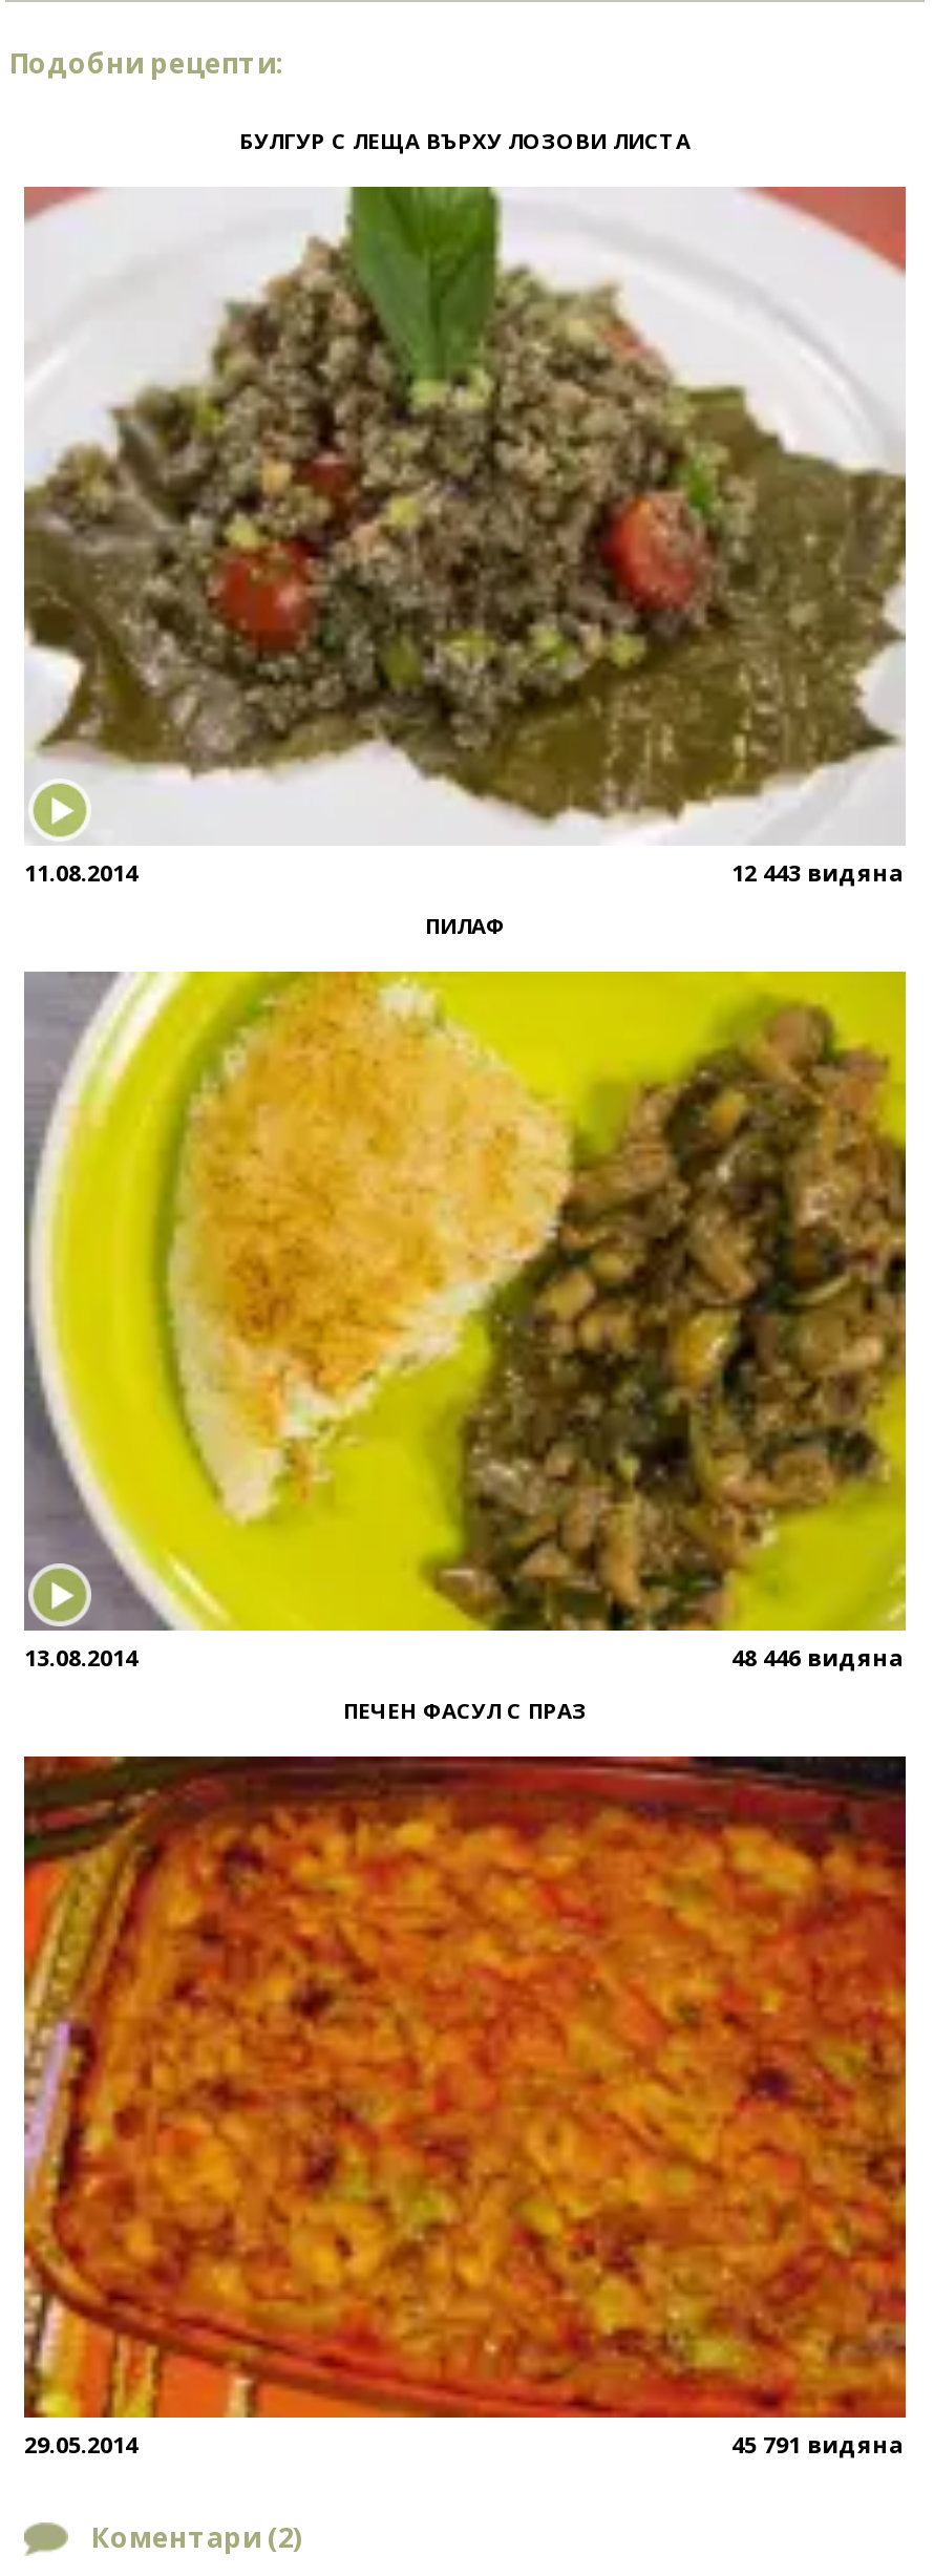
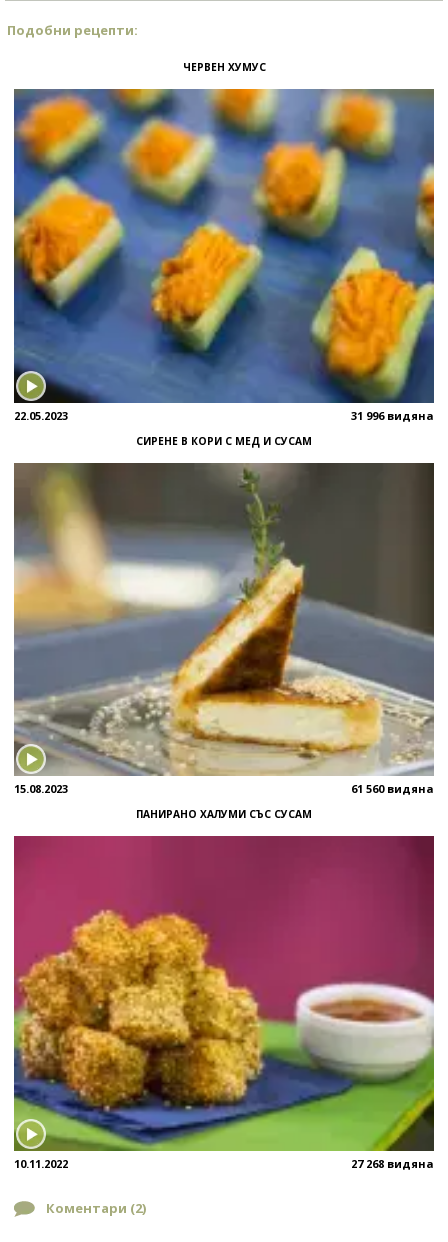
- БУЛГУР С ЛЕЩА ВЪРХУ ЛОЗОВИ ЛИСТА
+ ЧЕРВЕН ХУМУС

- [image]
- 11.08.2014
- 12 443 видяна
+ [image]
+ 22.05.2023
+ 31 996 видяна

- ПИЛАФ
+ СИРЕНЕ В КОРИ С МЕД И СУСАМ

- [image]
- 13.08.2014
- 48 446 видяна
+ [image]
+ 15.08.2023
+ 61 560 видяна

- ПЕЧЕН ФАСУЛ С ПРАЗ
+ ПАНИРАНО ХАЛУМИ СЪС СУСАМ

- [image]
- 29.05.2014
- 45 791 видяна
+ [image]
+ 10.11.2022
+ 27 268 видяна
